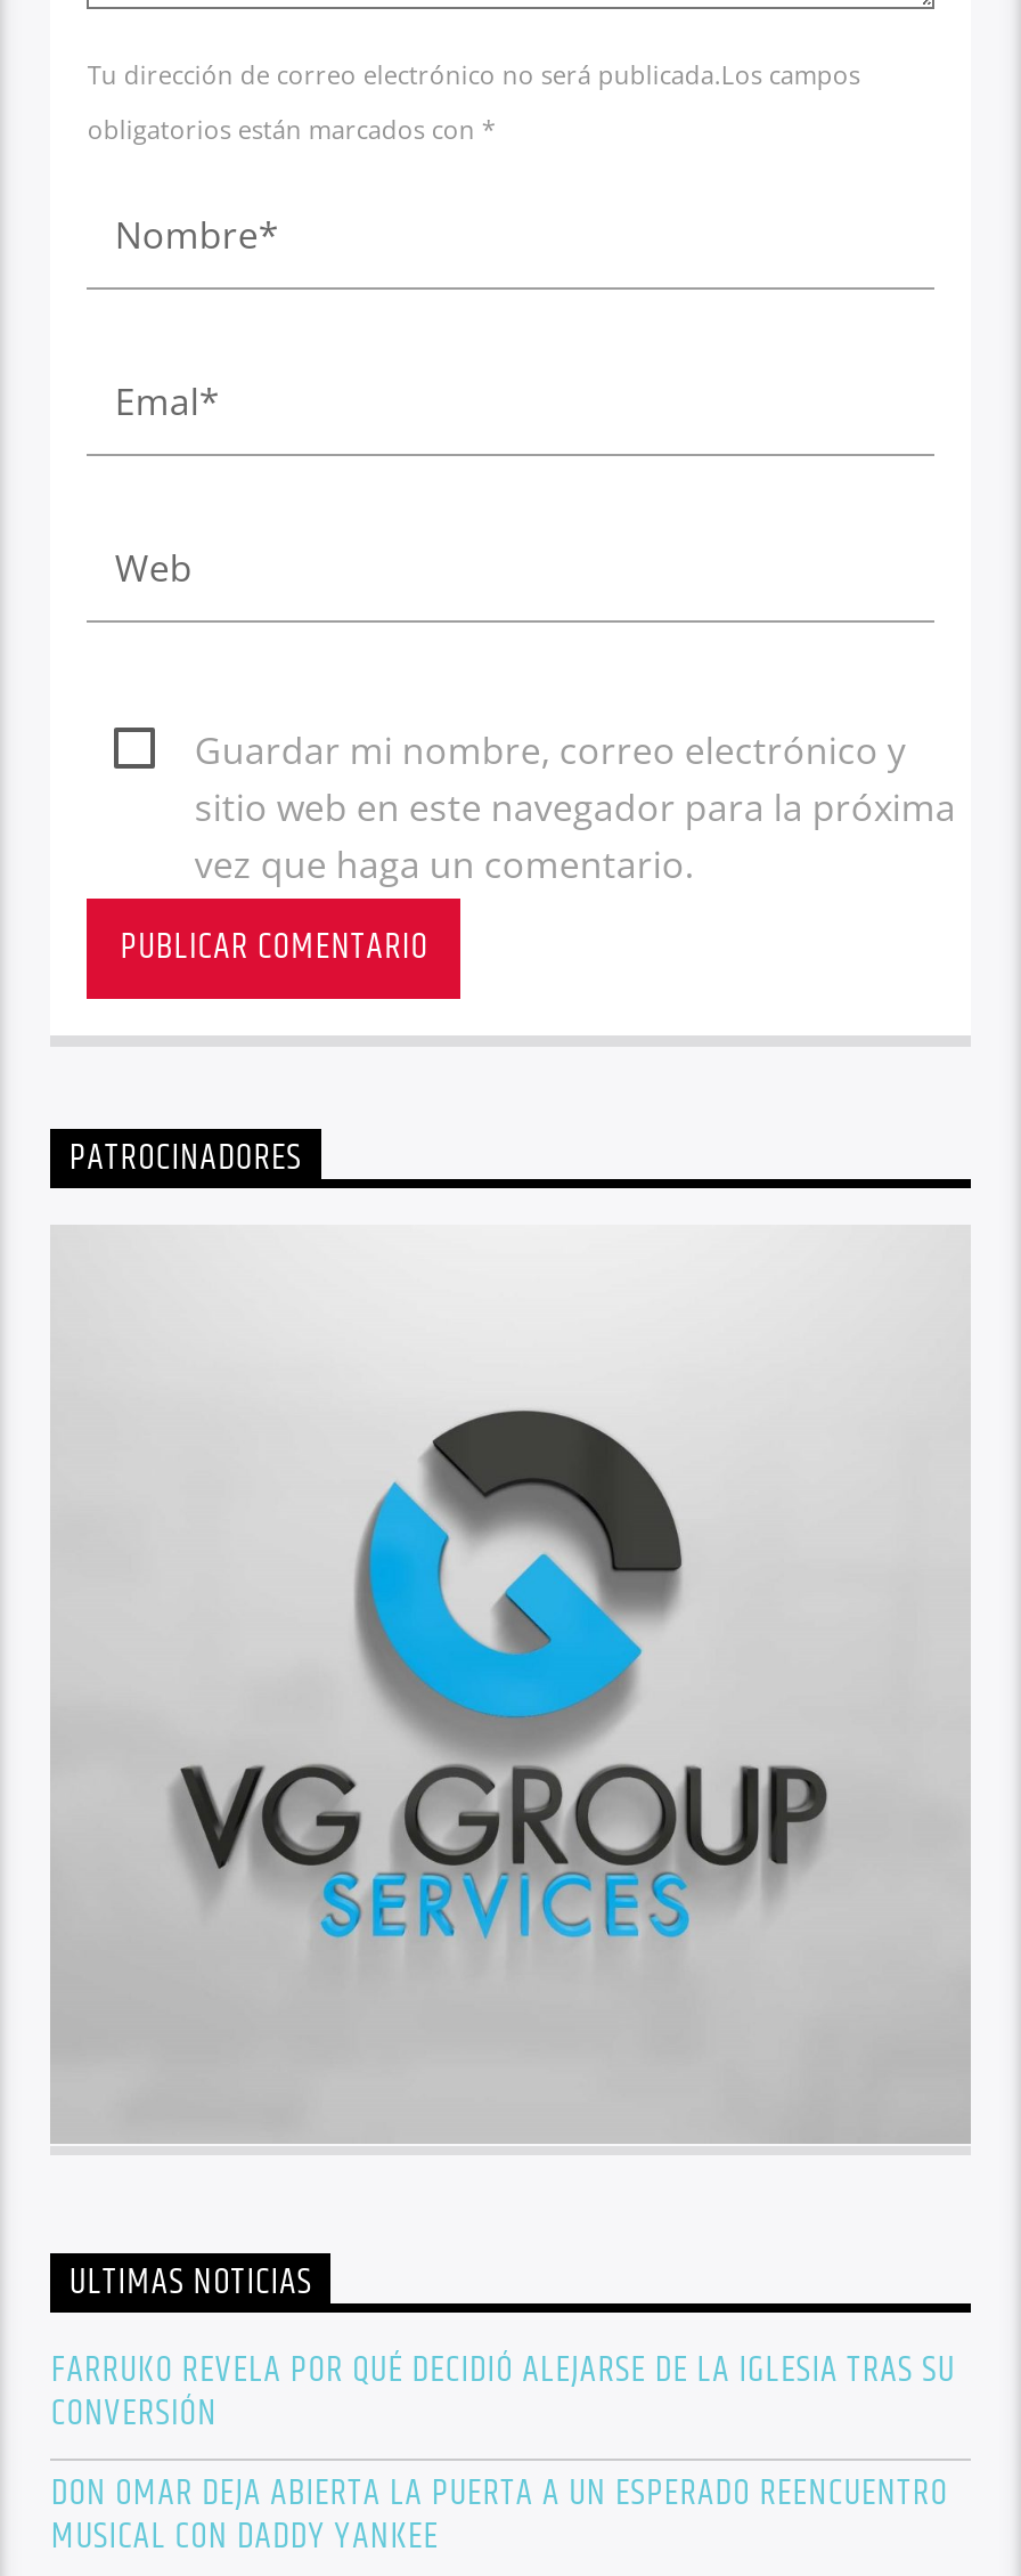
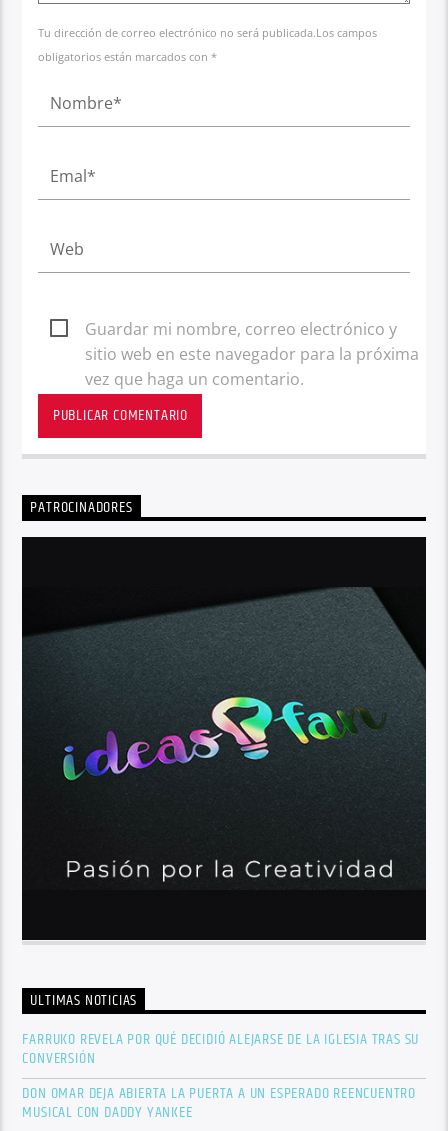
- [image]
+ [image]
